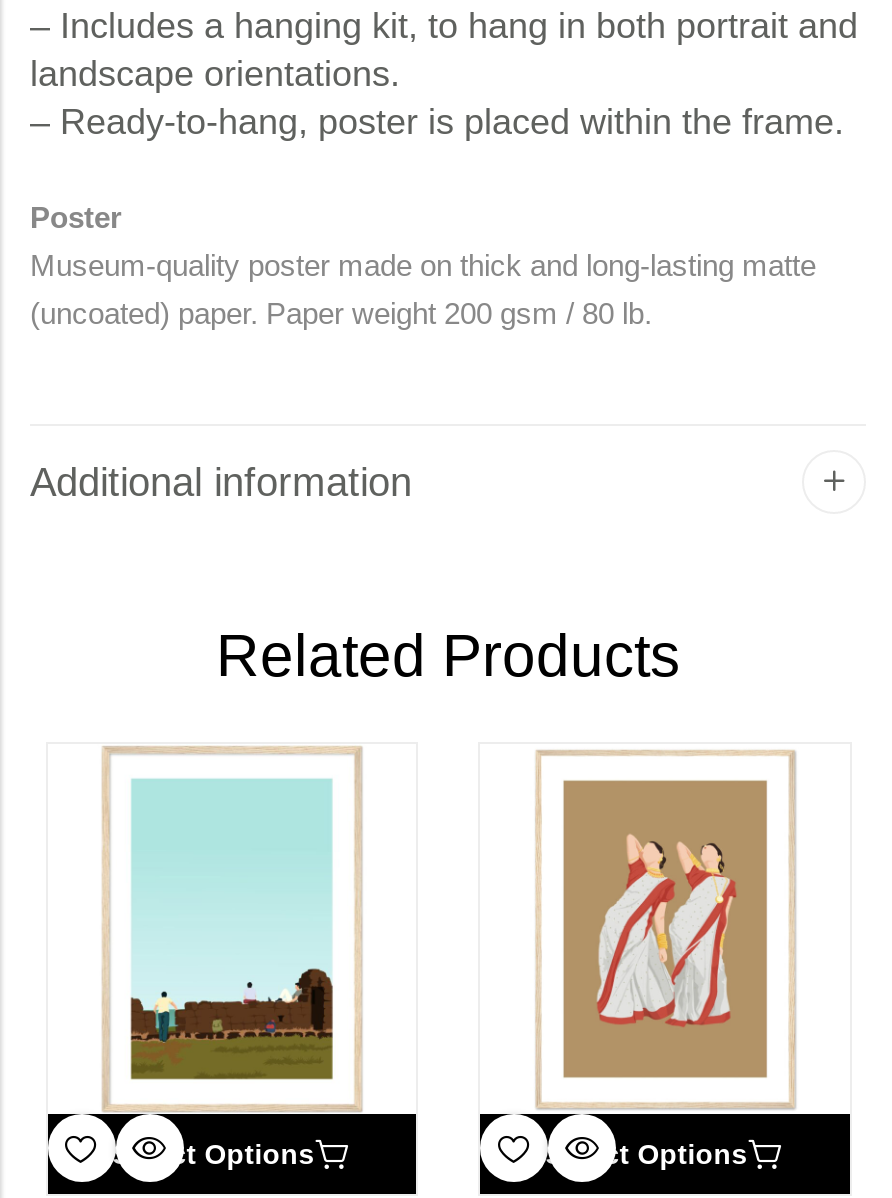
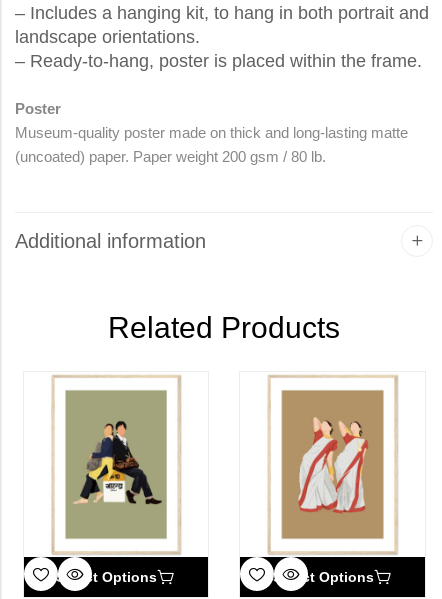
- [image]
+ [image]
